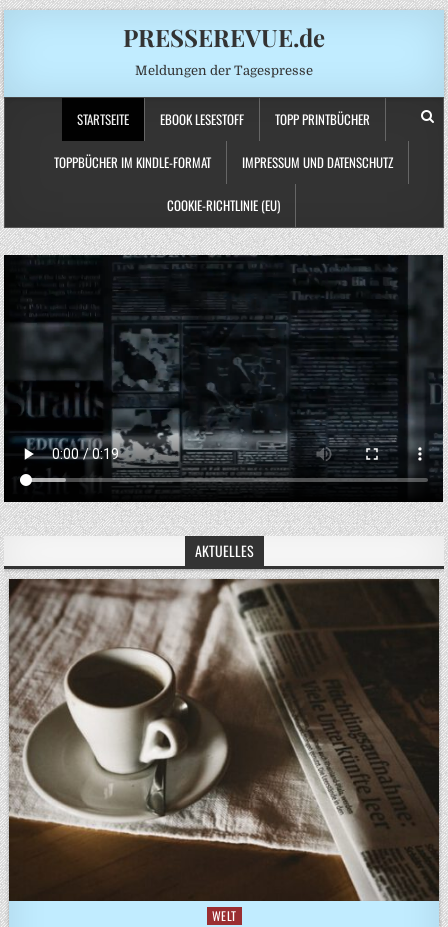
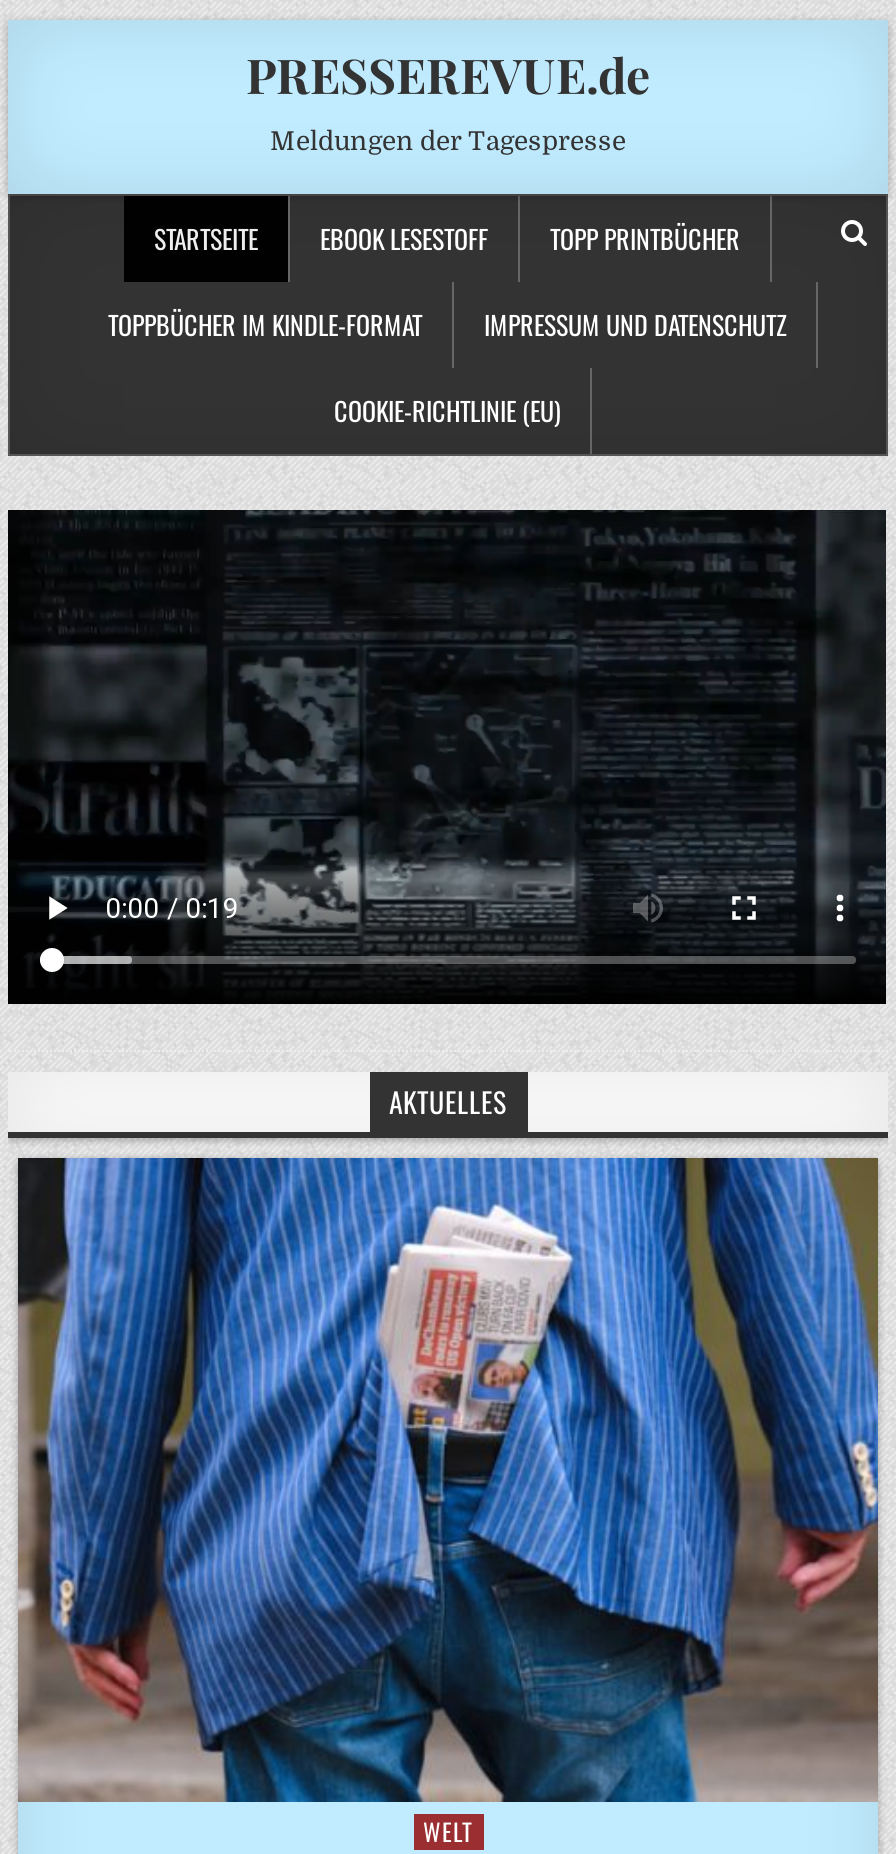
- [image]
+ [image]
